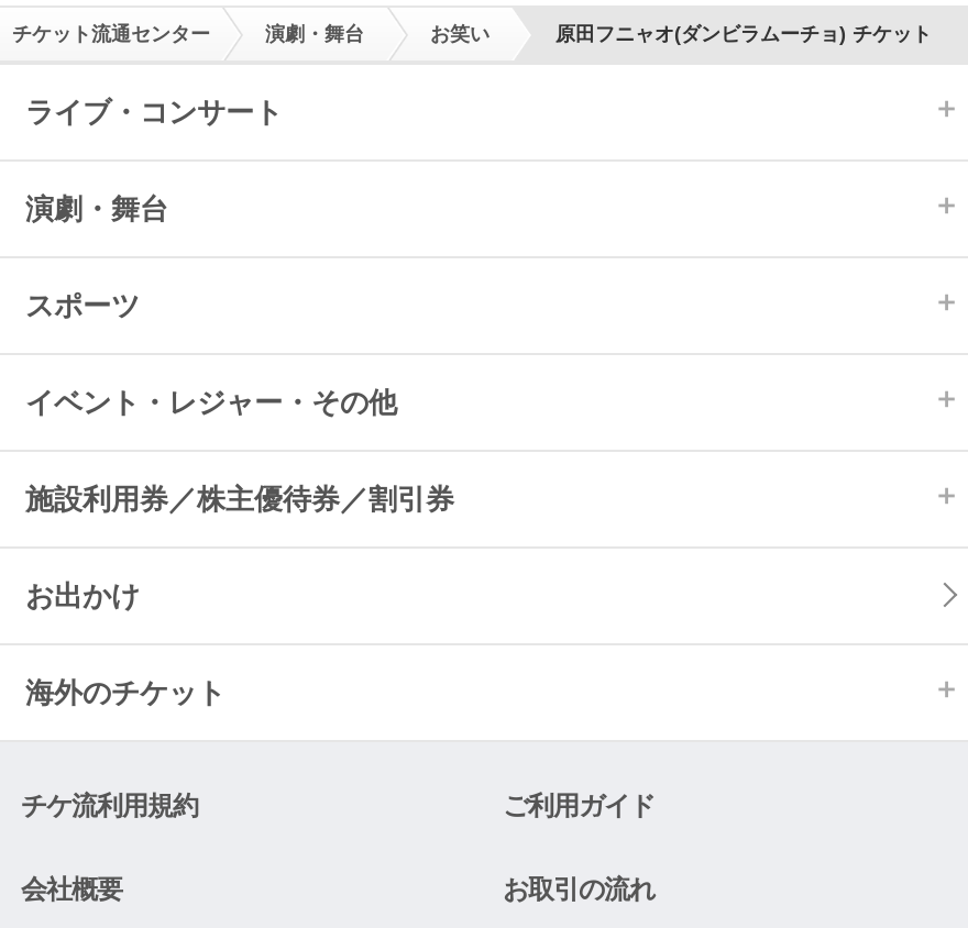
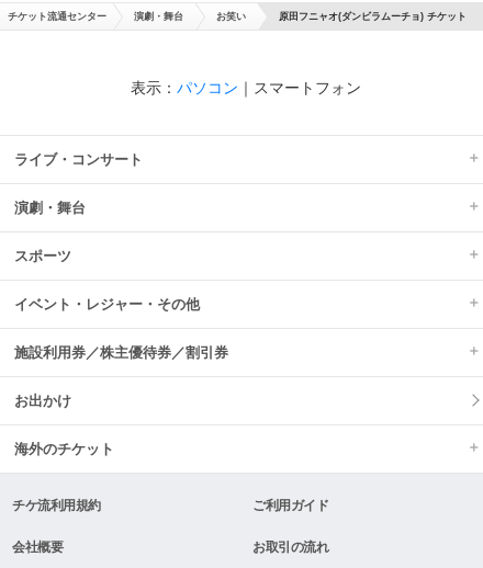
+ 表示：パソコン｜スマートフォン
